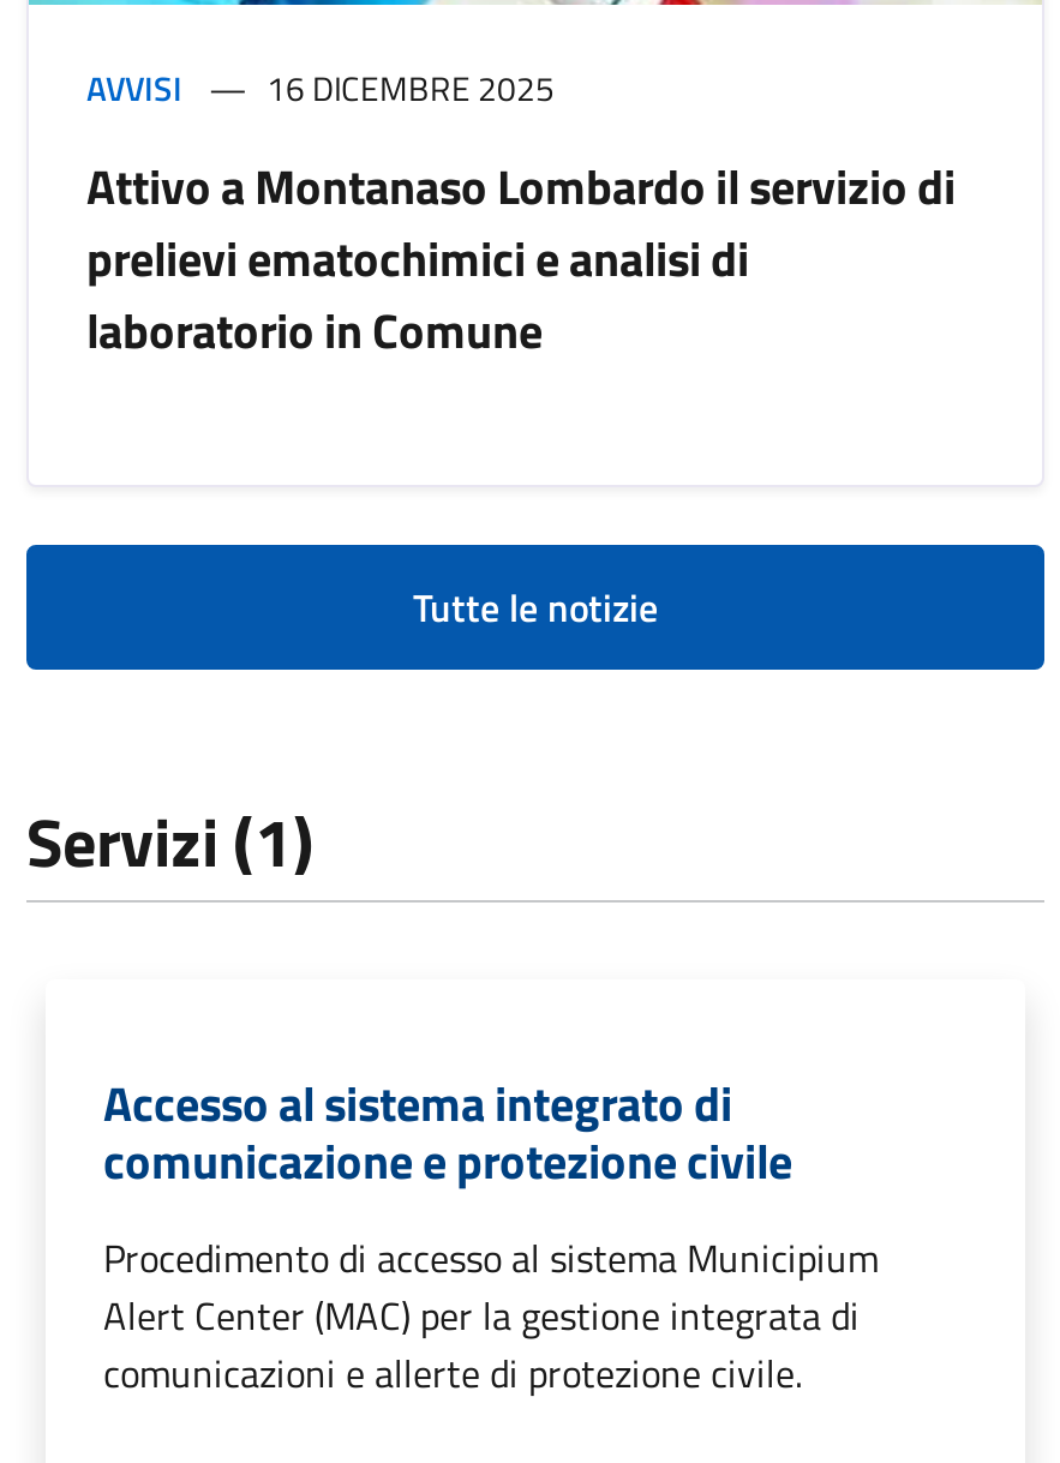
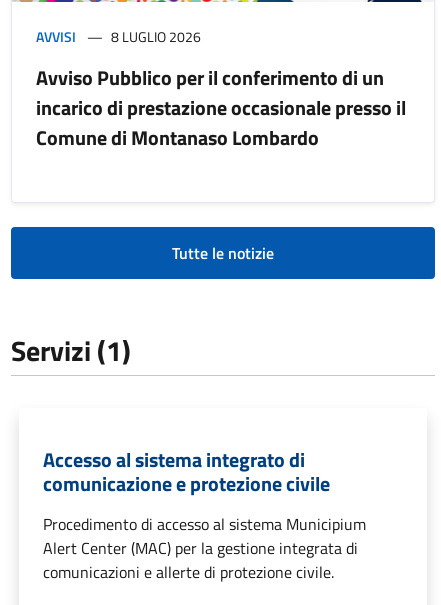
- AVVISI 16 DICEMBRE 2025
+ AVVISI 8 LUGLIO 2026

- Attivo a Montanaso Lombardo il servizio di
- prelievi ematochimici e analisi di
- laboratorio in Comune
+ Avviso Pubblico per il conferimento di un
+ incarico di prestazione occasionale presso il
+ Comune di Montanaso Lombardo
